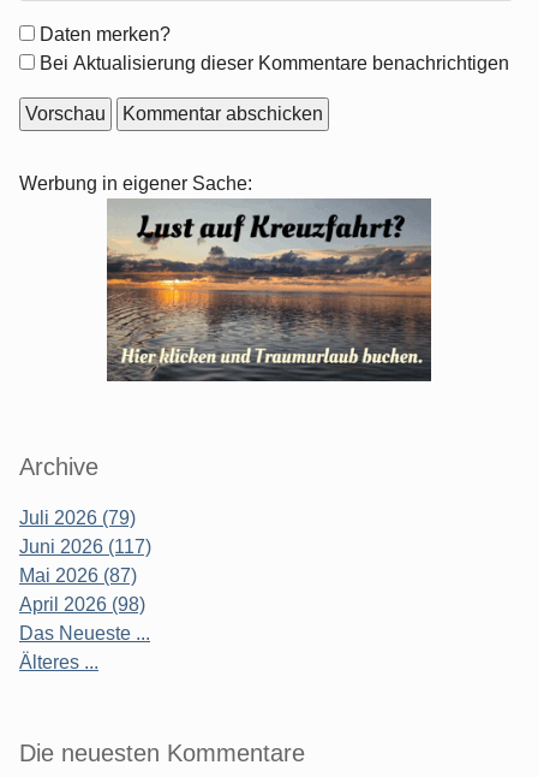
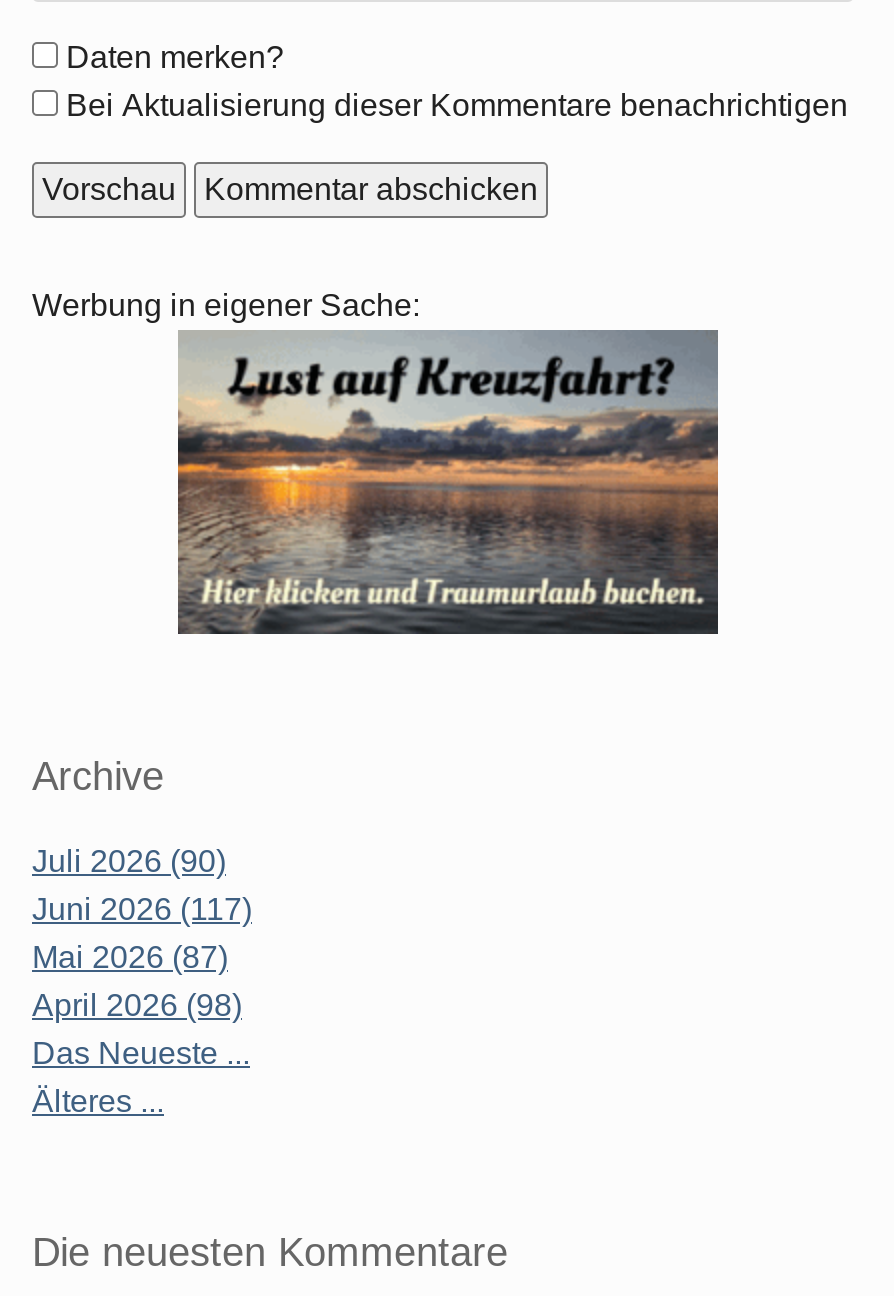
- Juli 2026 (79)
+ Juli 2026 (90)
